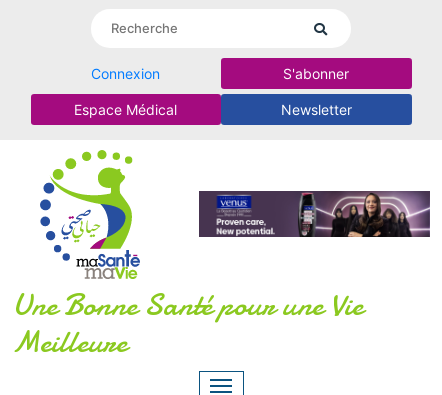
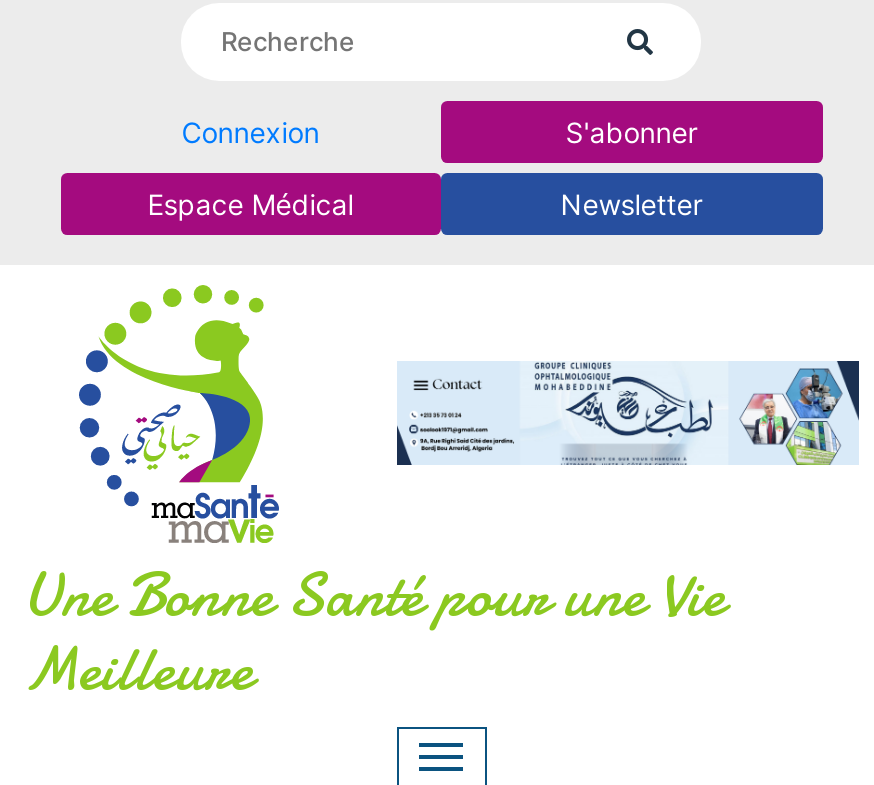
- [image]
+ [image]
